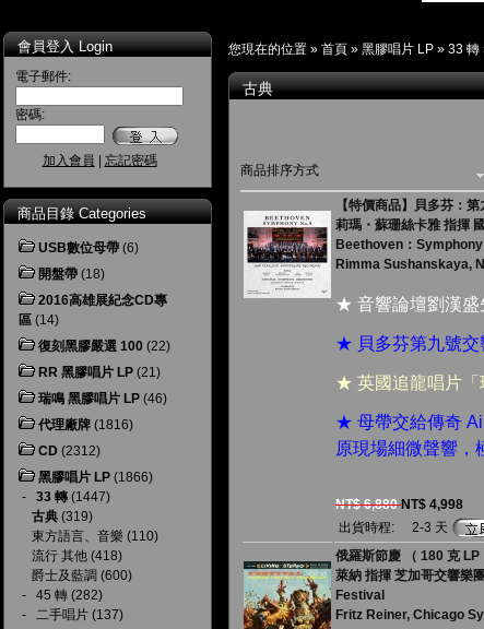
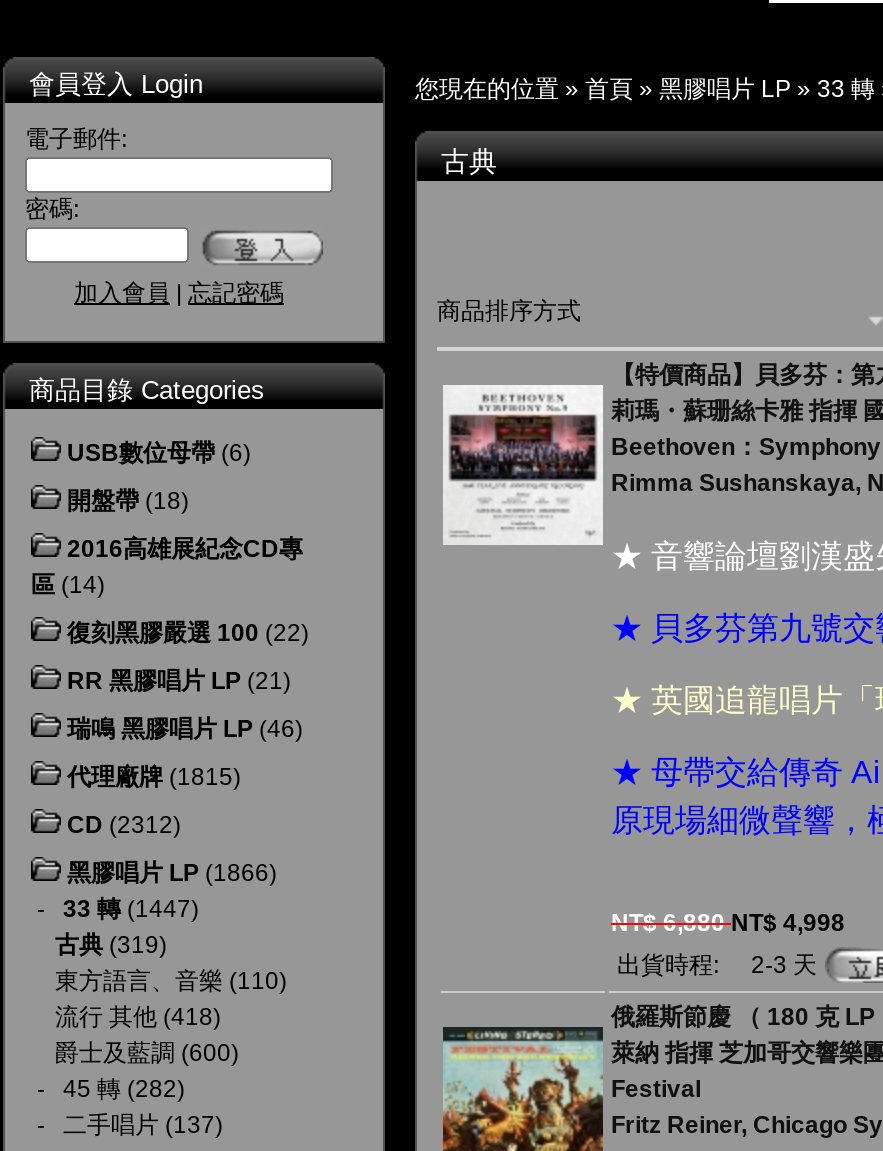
- 代理廠牌(1816)
+ 代理廠牌(1815)
